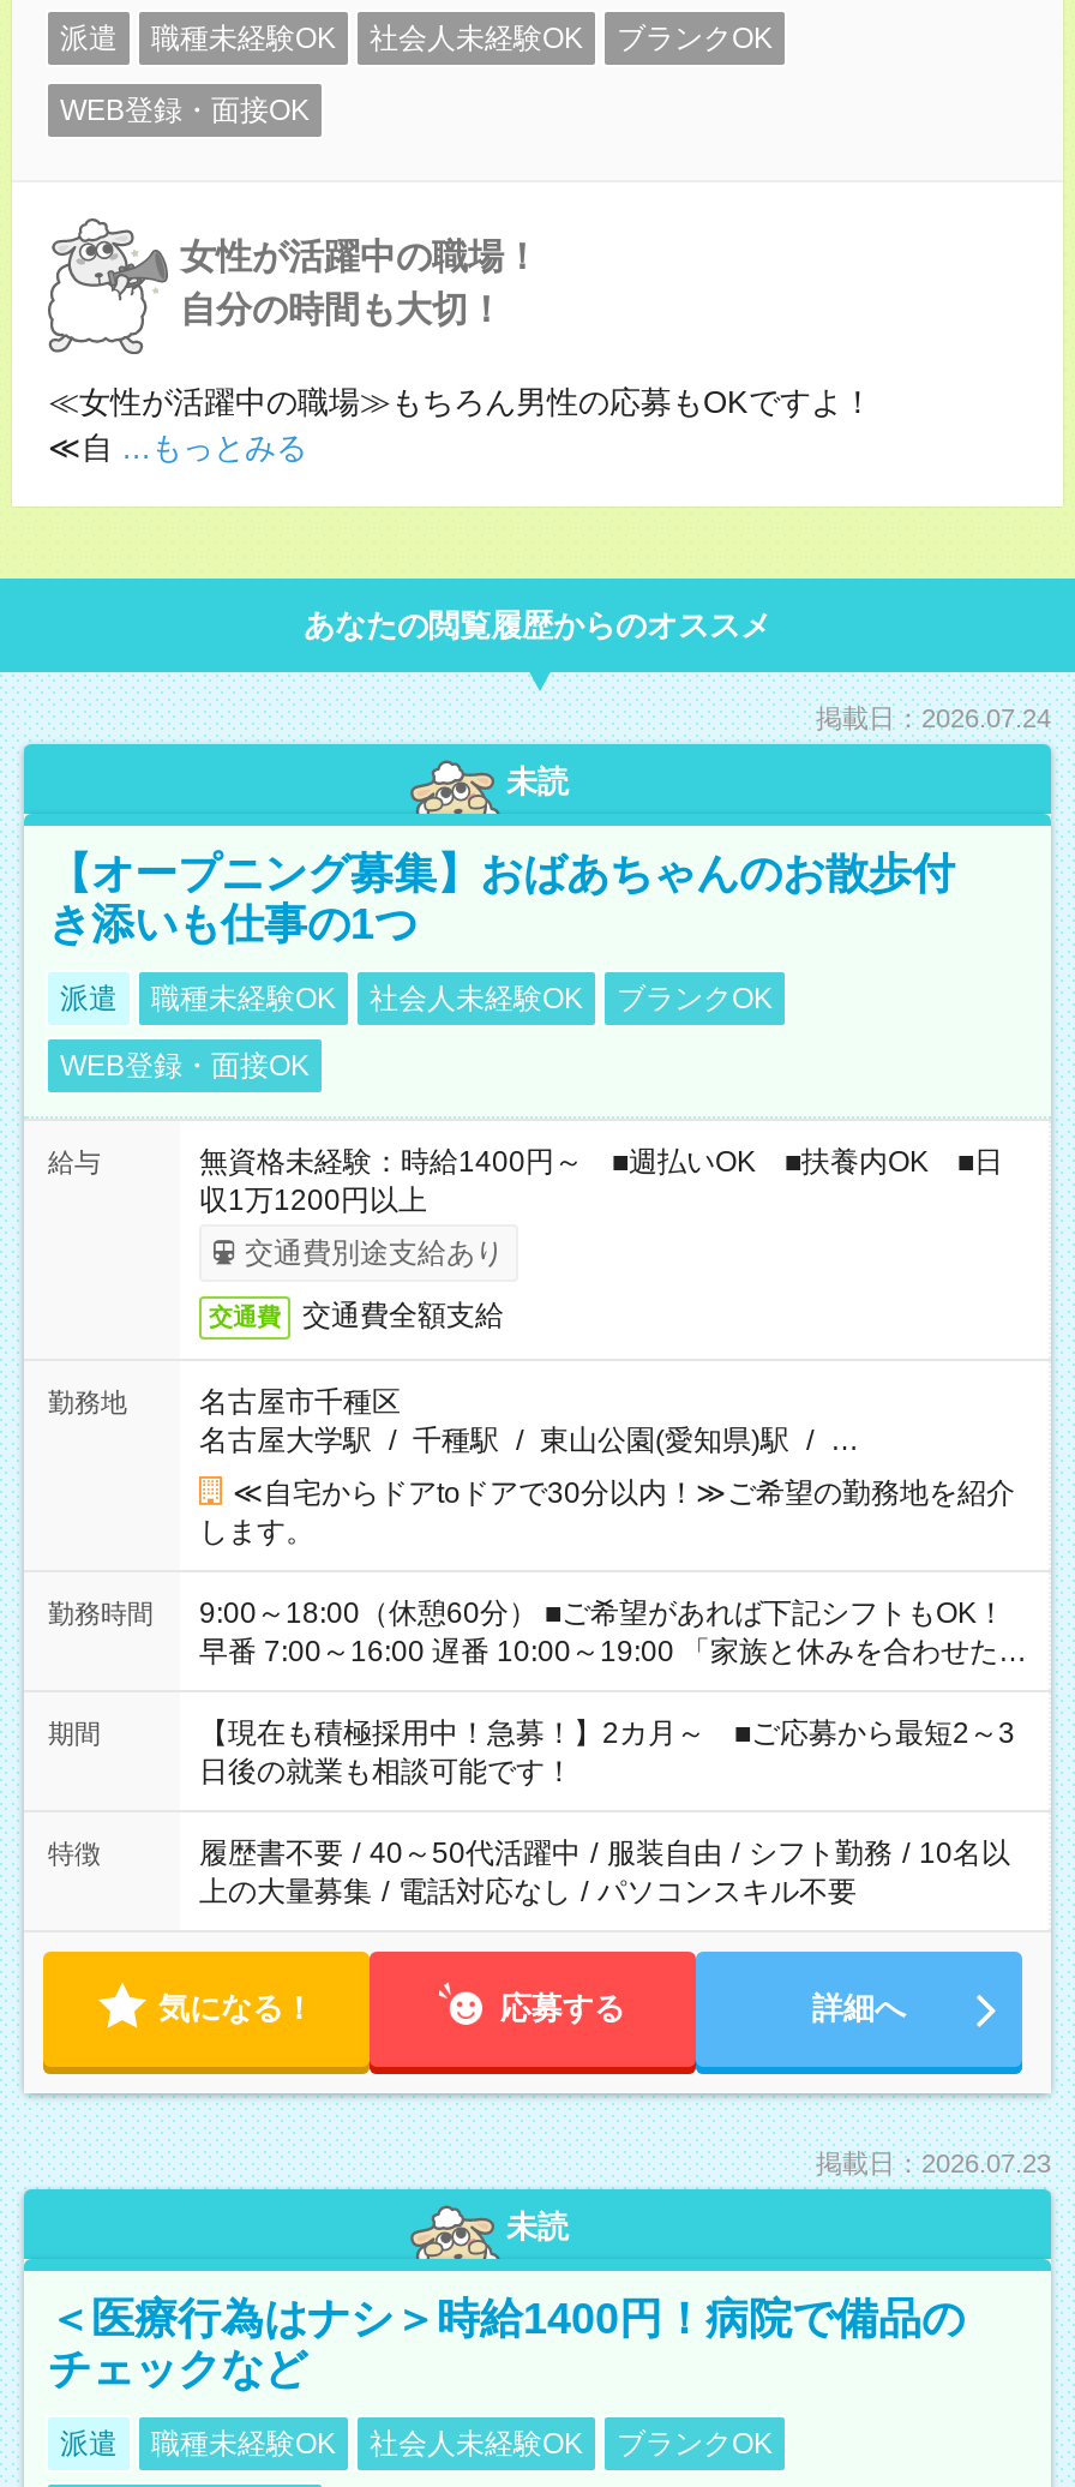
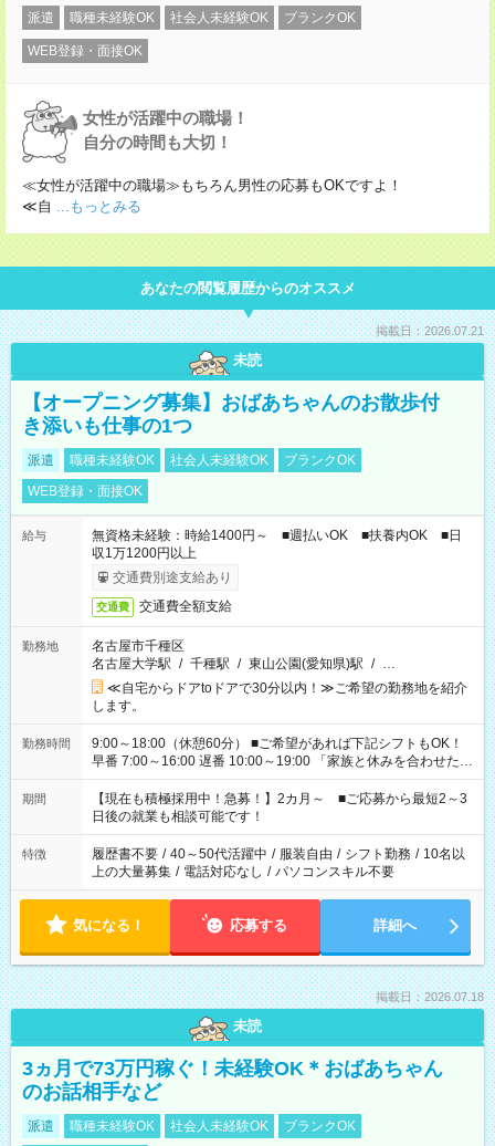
- 掲載日：2026.07.24
+ 掲載日：2026.07.21

- 掲載日：2026.07.23
+ 掲載日：2026.07.18

- ＜医療行為はナシ＞時給1400円！病院で備品の
- チェックなど
+ 3ヵ月で73万円稼ぐ！未経験OK＊おばあちゃん
+ のお話相手など
